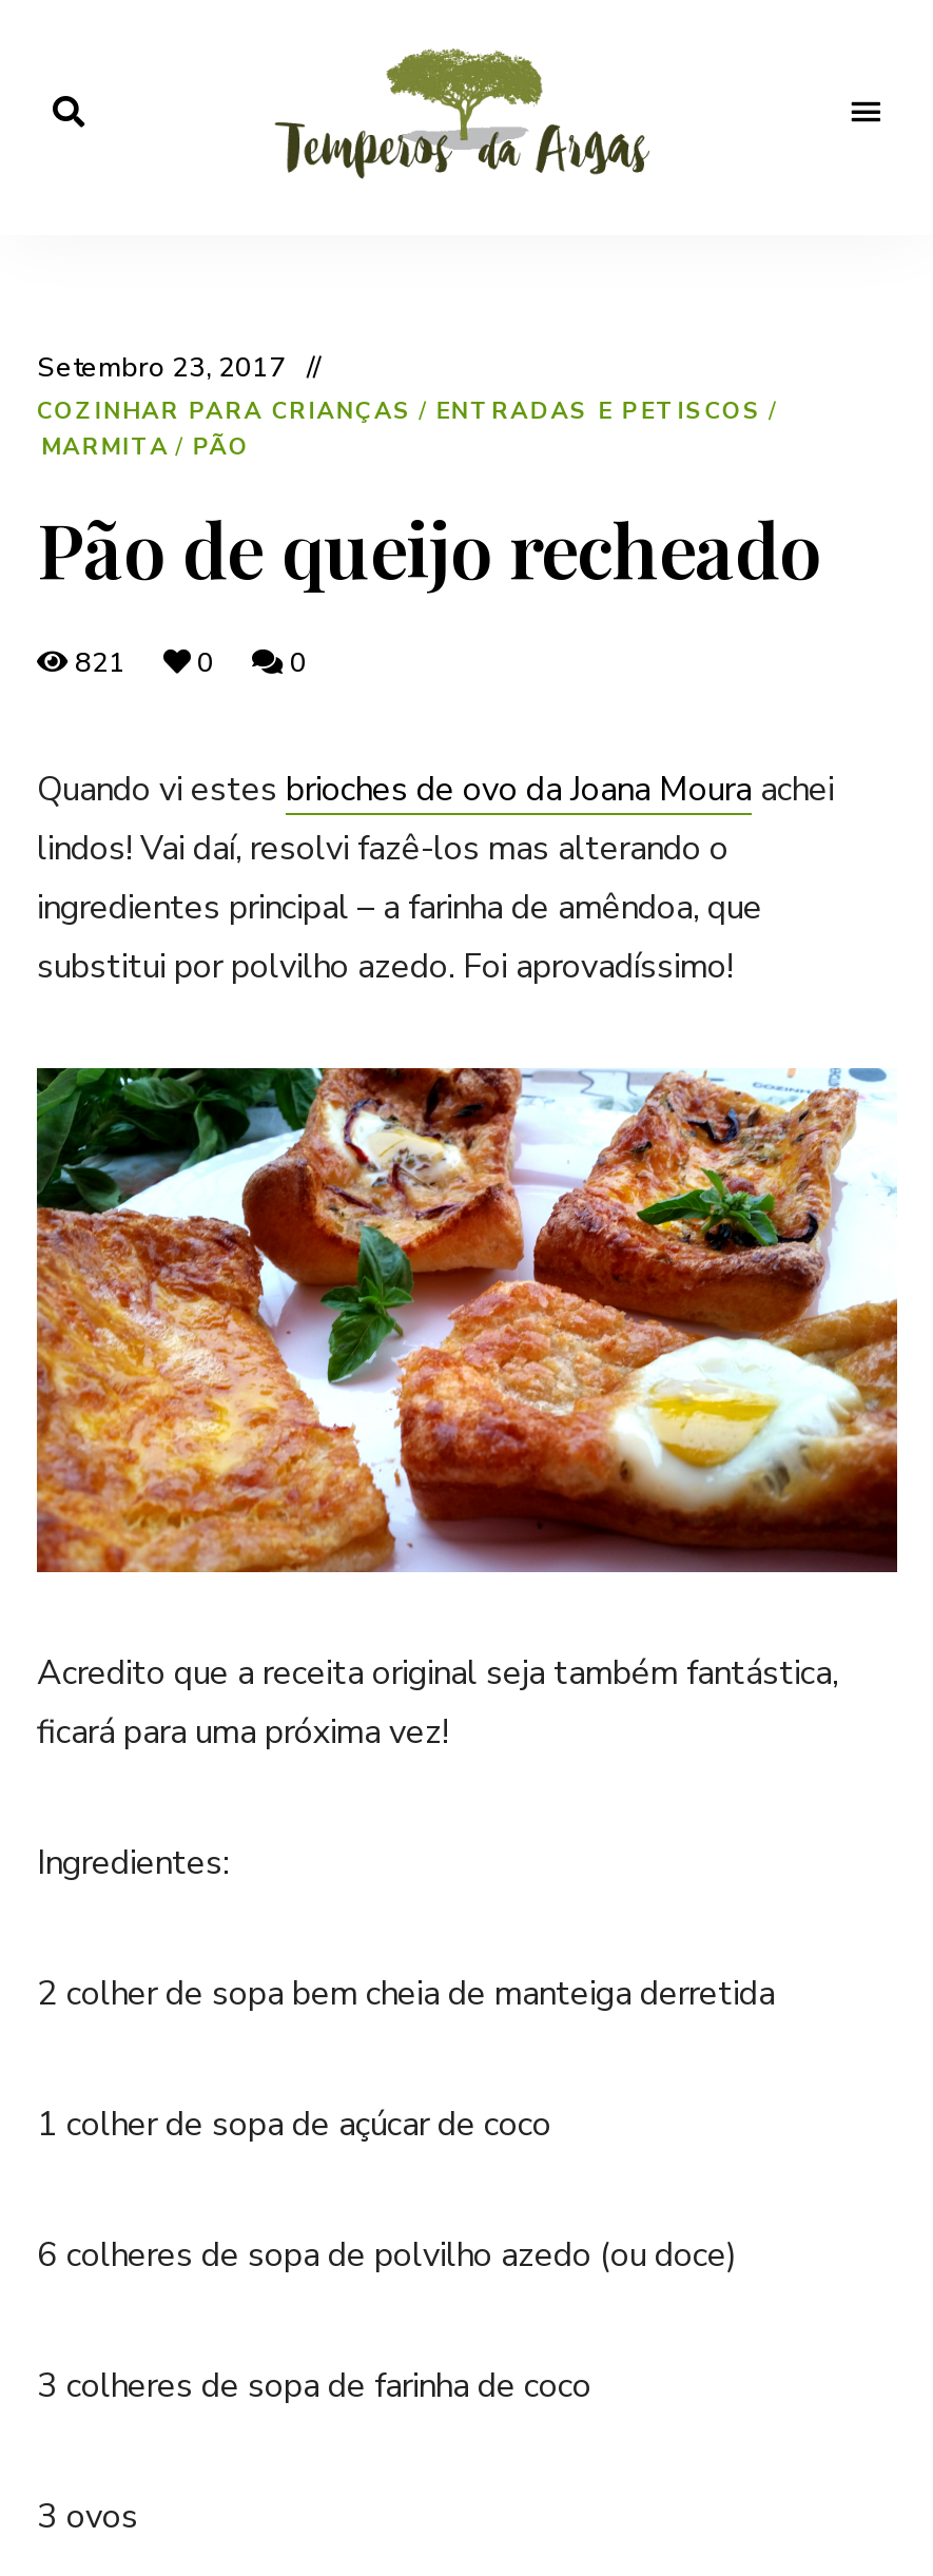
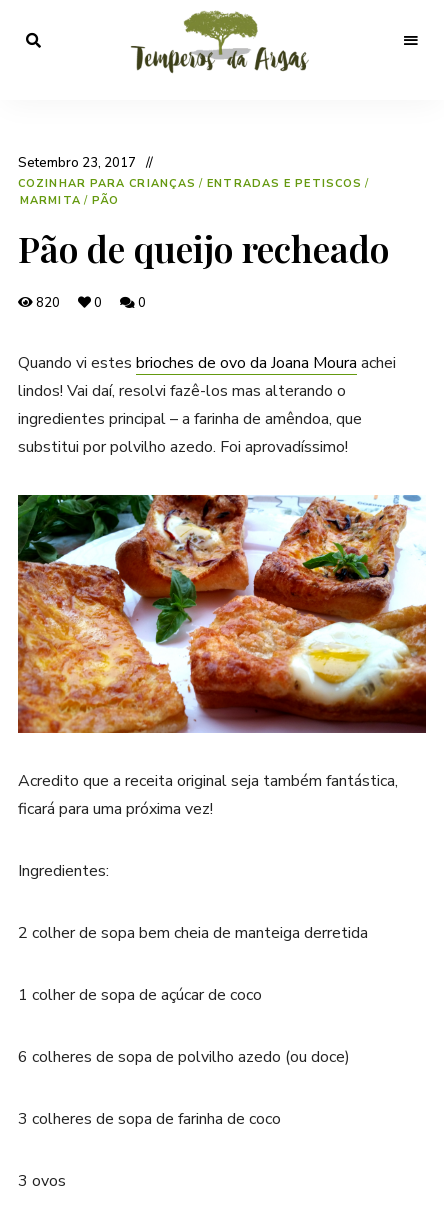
- 821 0 0
+ 820 0 0
